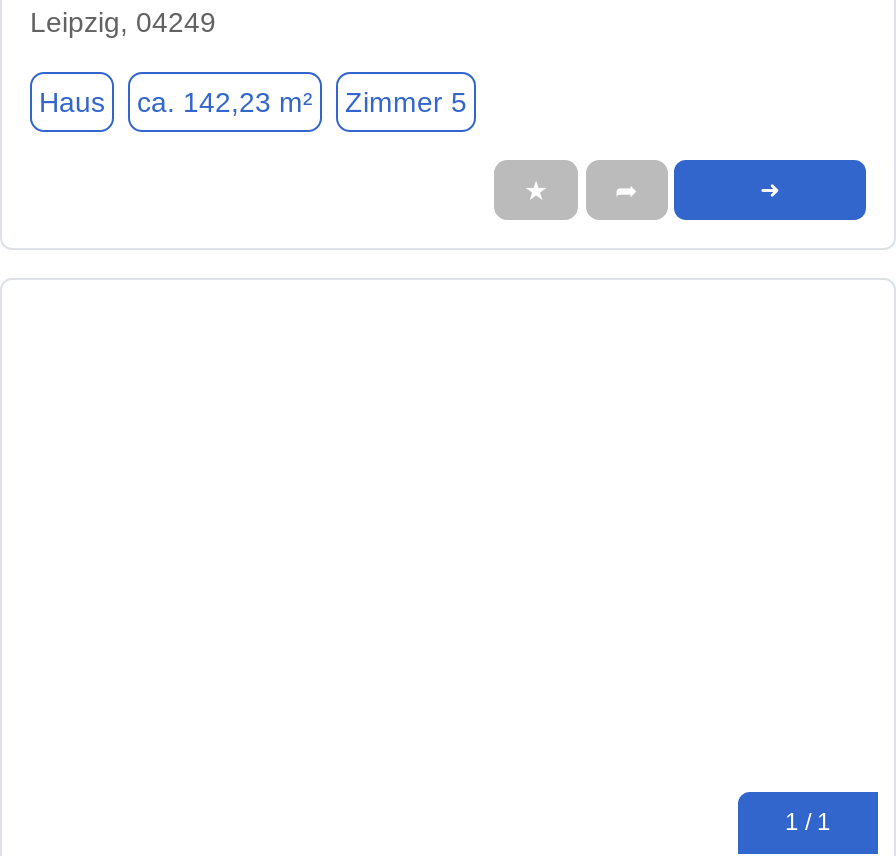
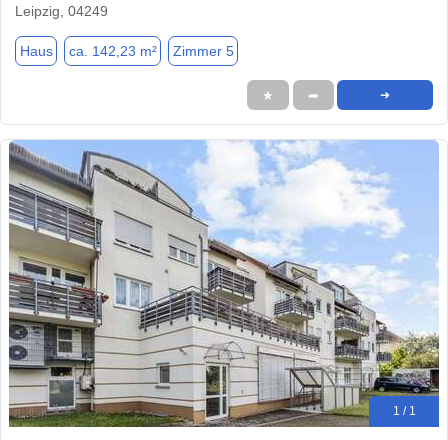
+ [image]
